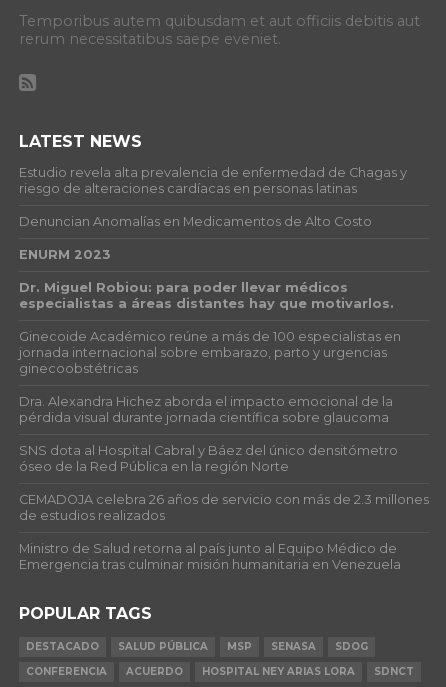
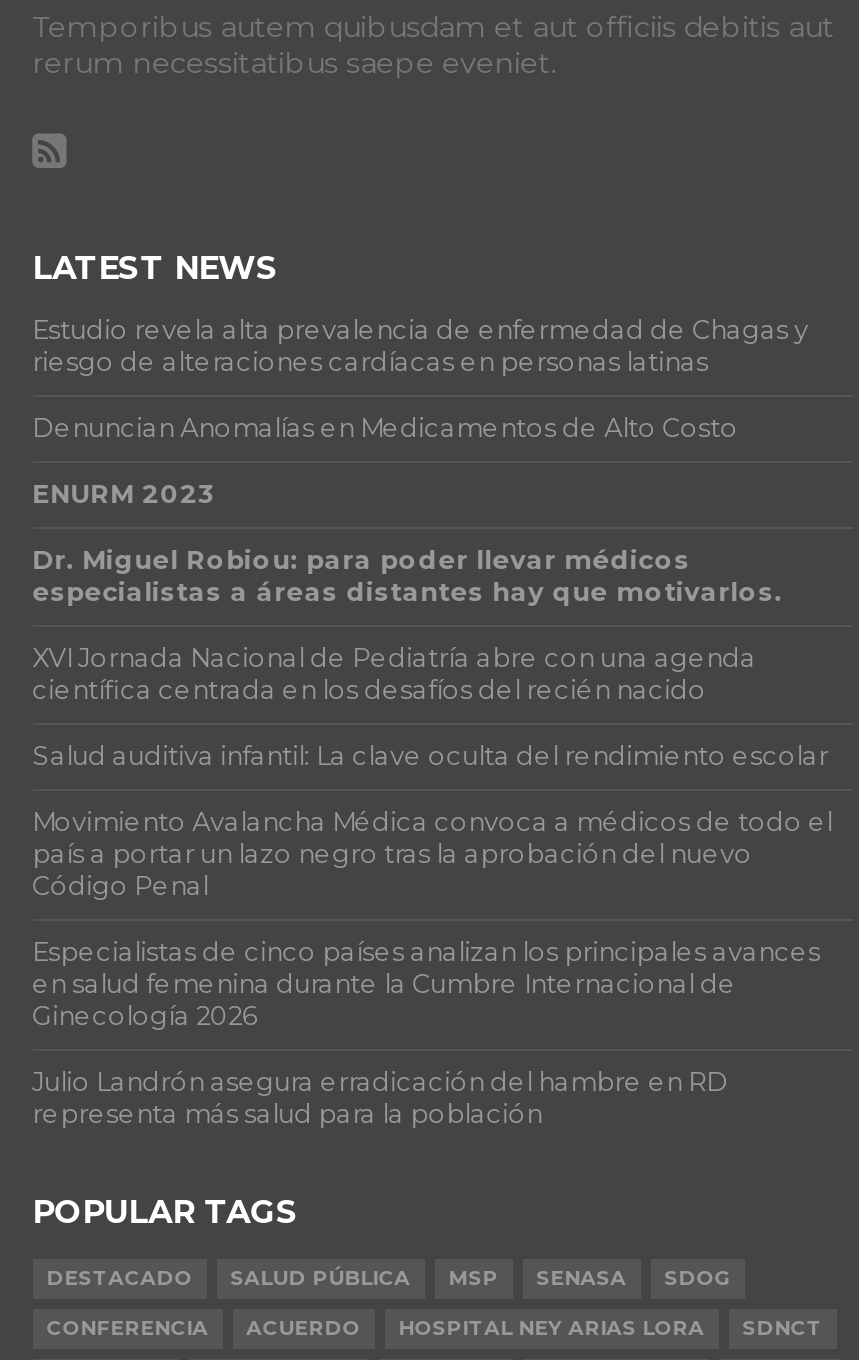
- Ginecoide Académico reúne a más de 100 especialistas en
- jornada internacional sobre embarazo, parto y urgencias
- ginecoobstétricas
+ XVI Jornada Nacional de Pediatría abre con una agenda
+ científica centrada en los desafíos del recién nacido

- Dra. Alexandra Hichez aborda el impacto emocional de la
- pérdida visual durante jornada científica sobre glaucoma
+ Salud auditiva infantil: La clave oculta del rendimiento escolar

- SNS dota al Hospital Cabral y Báez del único densitómetro
- óseo de la Red Pública en la región Norte
+ Movimiento Avalancha Médica convoca a médicos de todo el
+ país a portar un lazo negro tras la aprobación del nuevo
+ Código Penal

- CEMADOJA celebra 26 años de servicio con más de 2.3 millones
- de estudios realizados
+ Especialistas de cinco países analizan los principales avances
+ en salud femenina durante la Cumbre Internacional de
+ Ginecología 2026

- Ministro de Salud retorna al país junto al Equipo Médico de
- Emergencia tras culminar misión humanitaria en Venezuela
+ Julio Landrón asegura erradicación del hambre en RD
+ representa más salud para la población
